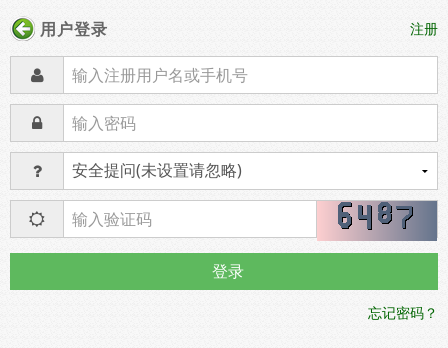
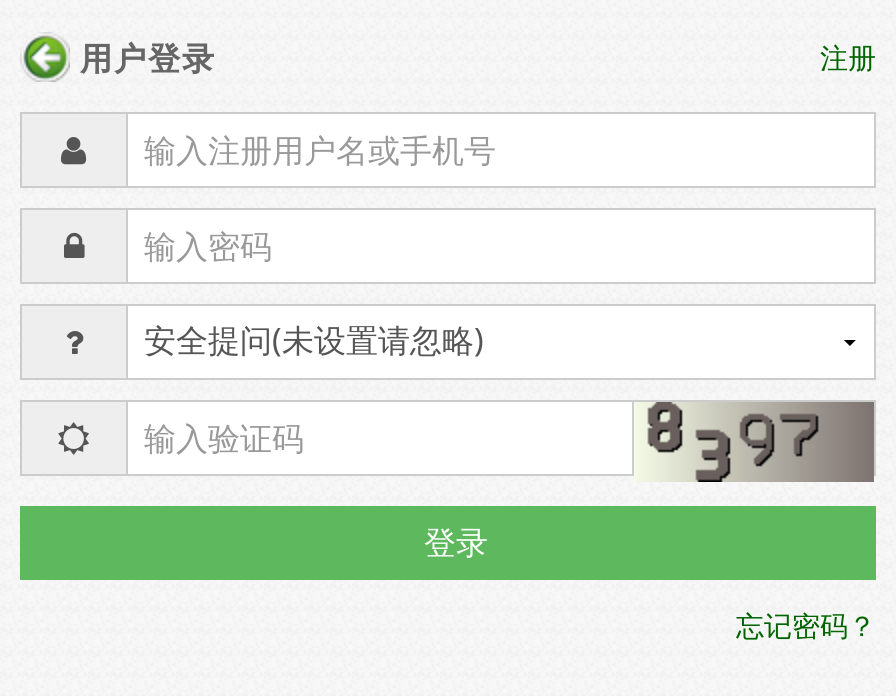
- [image]
+ [image]
